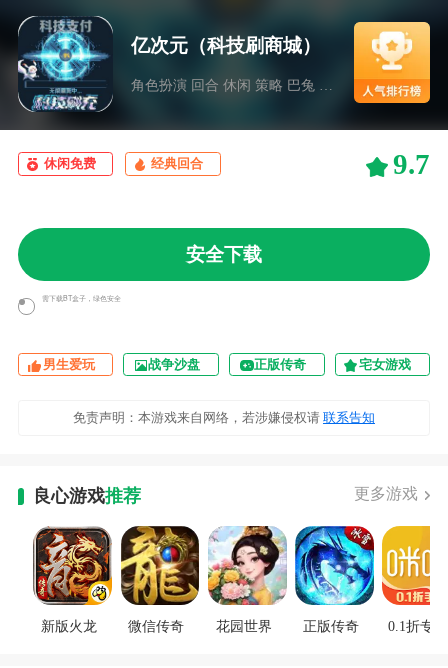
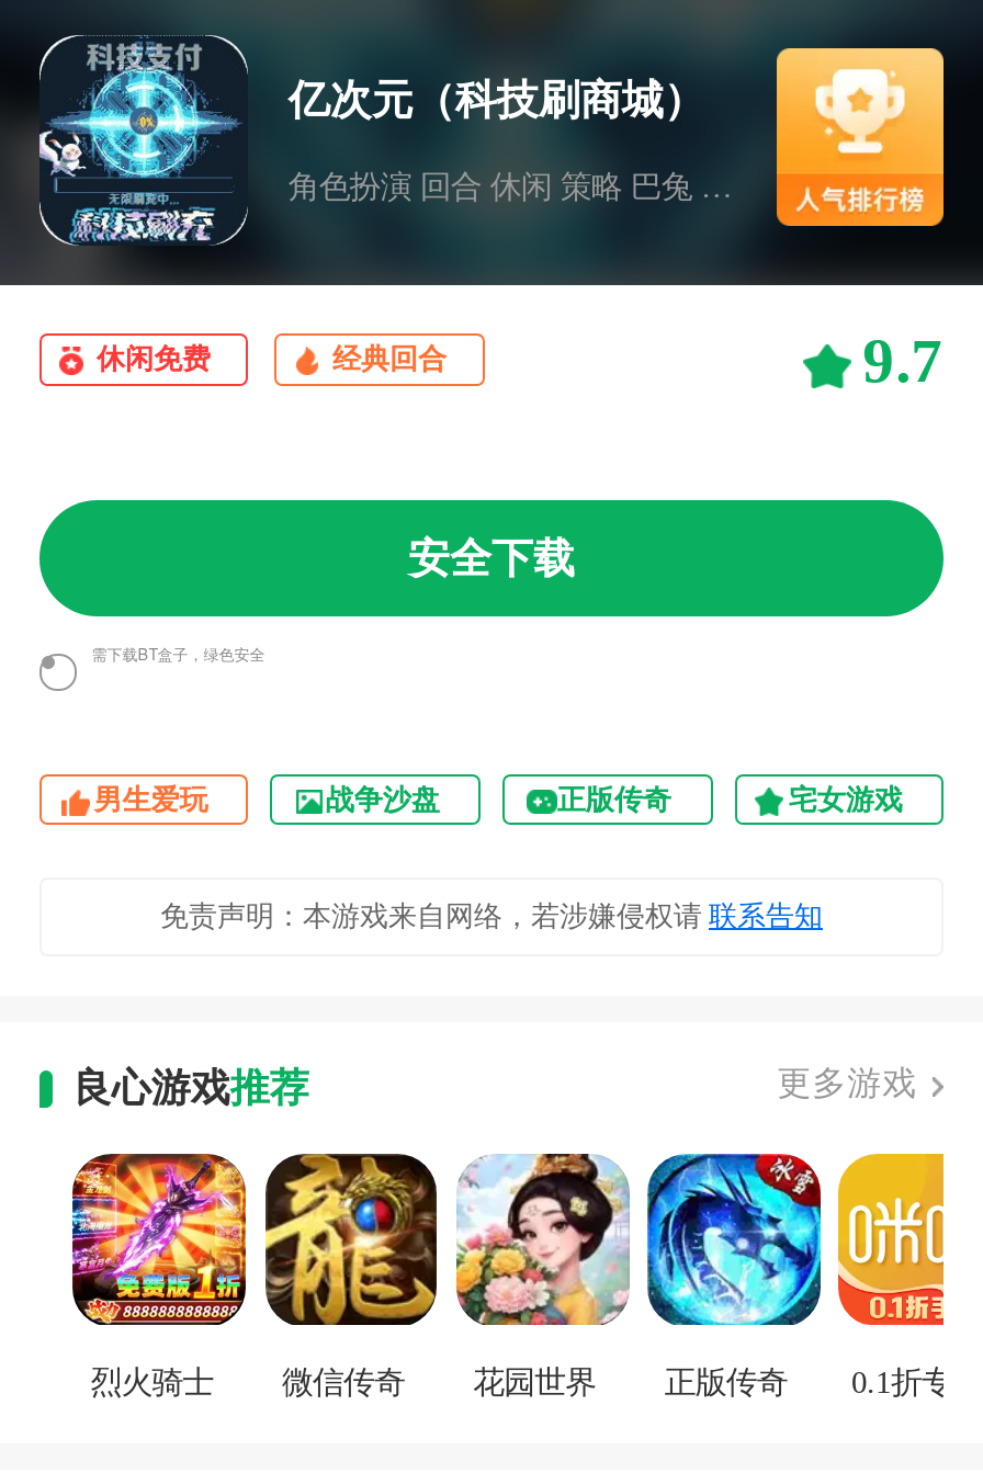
- [image]
- 新版火龙
+ [image]
+ 烈火骑士
